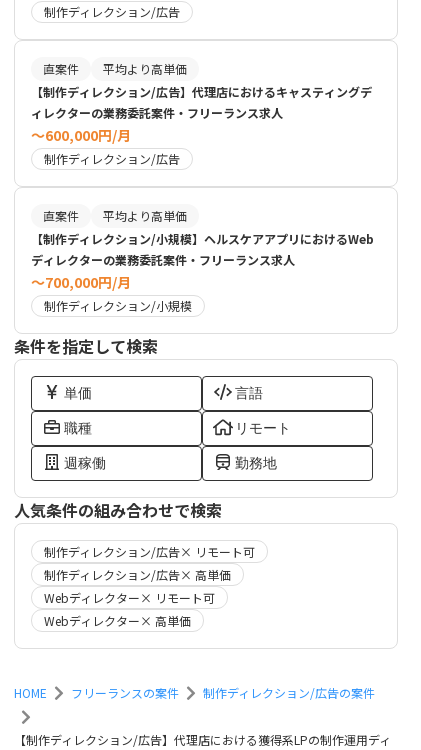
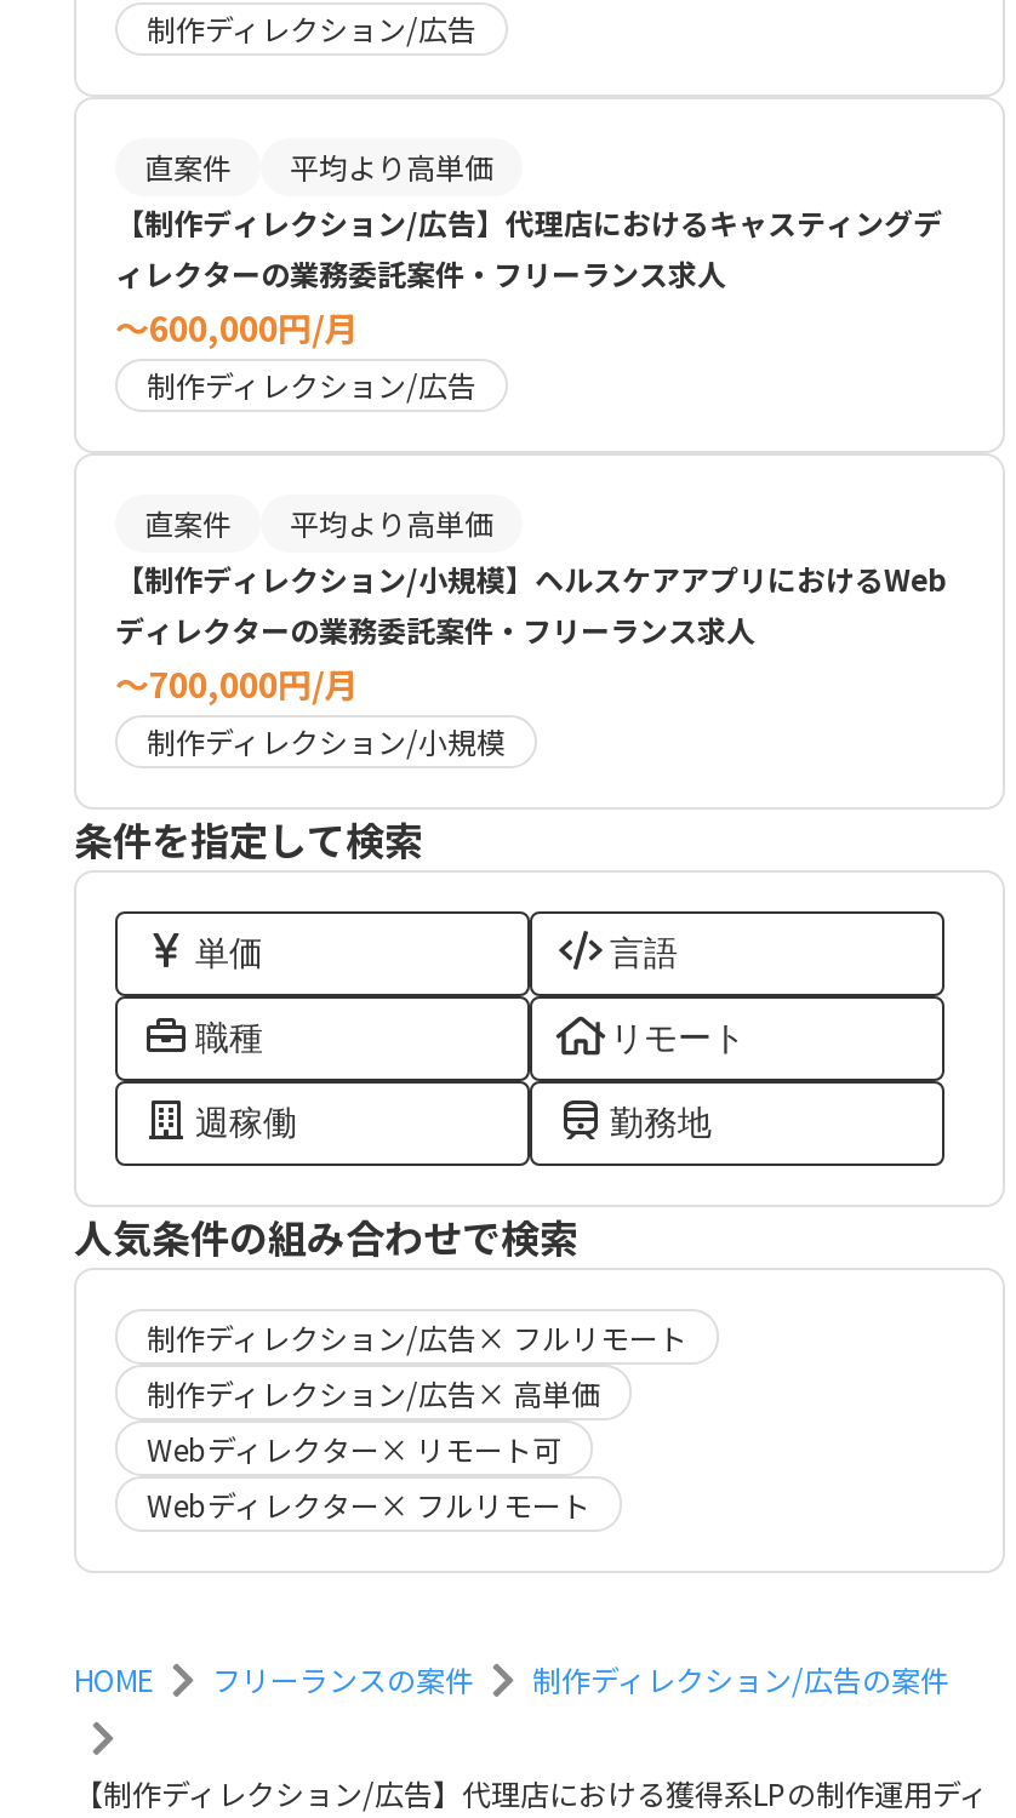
- 制作ディレクション/広告× リモート可
+ 制作ディレクション/広告× フルリモート

- Webディレクター× 高単価
+ Webディレクター× フルリモート
